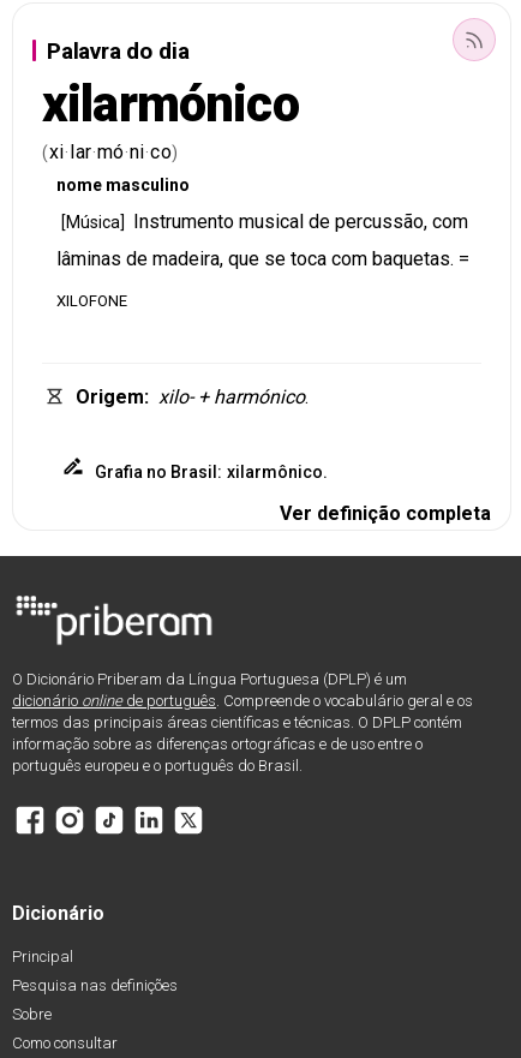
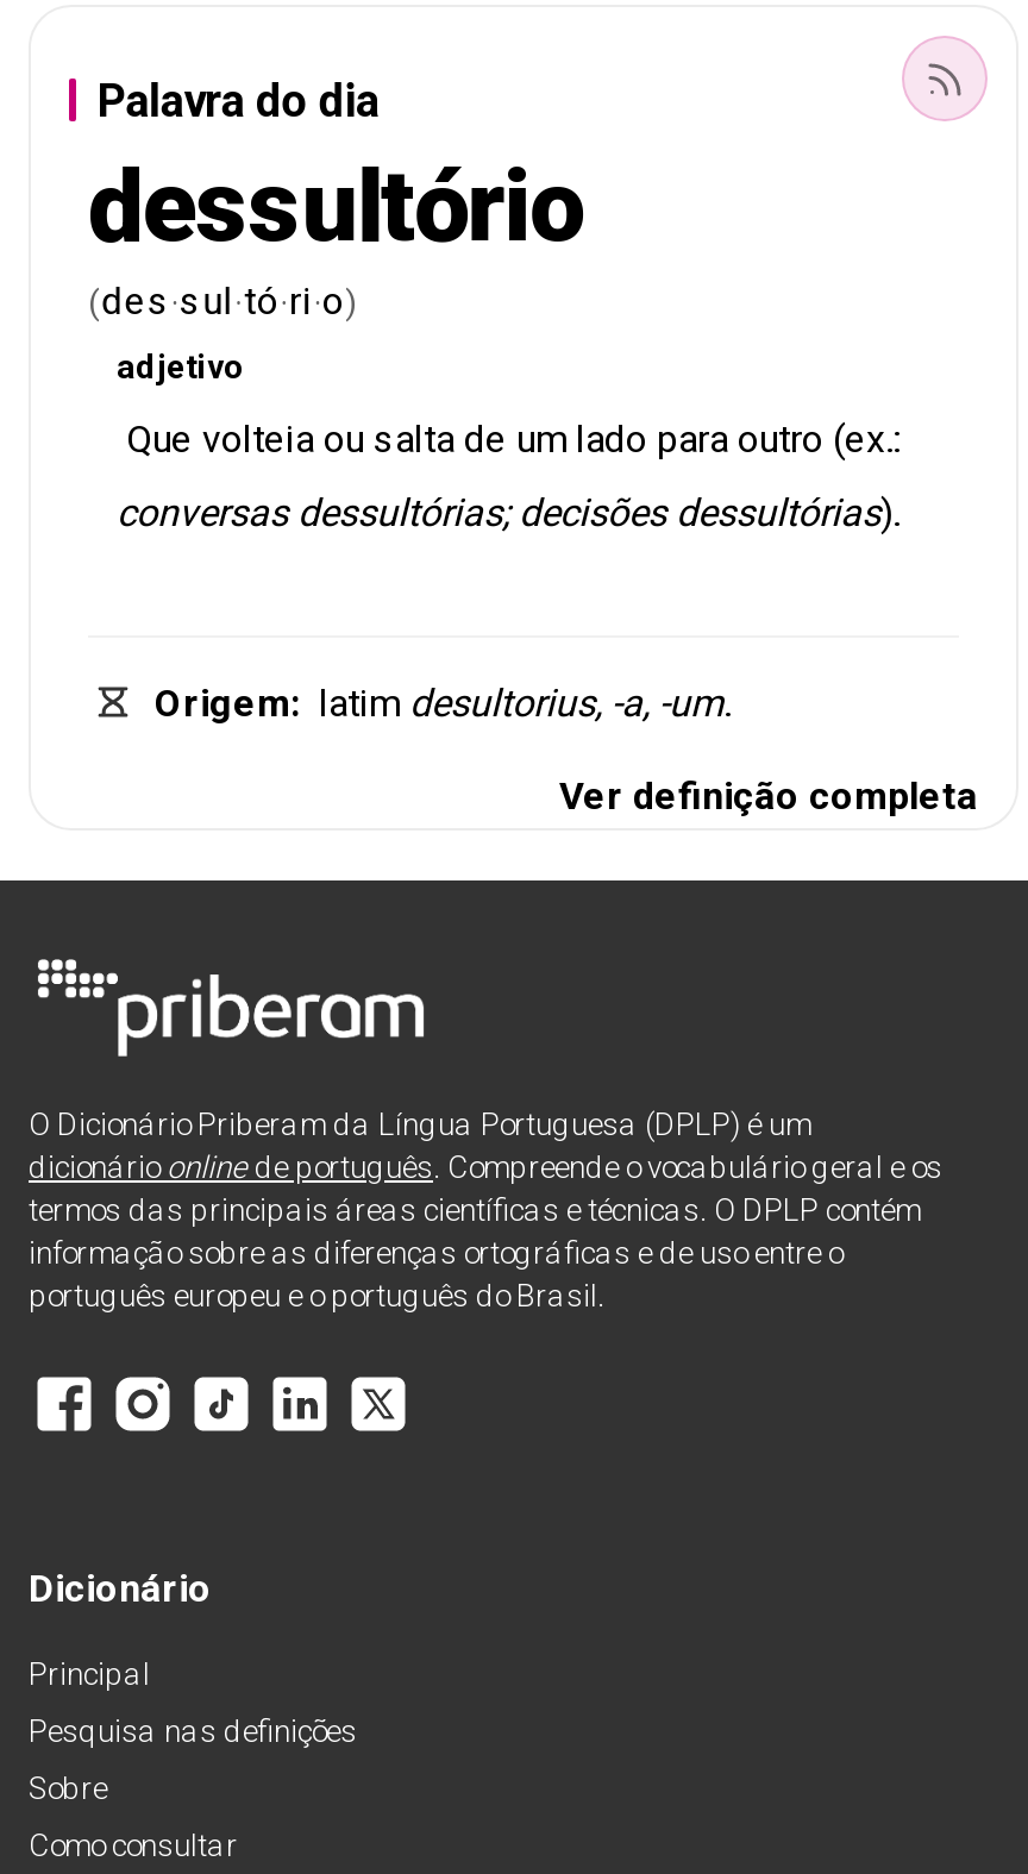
- xilarmónico
- (xi · lar·mó·ni·co)
- nome masculino
- [Música] Instrumento musical de percussão, com
- lâminas de madeira, que se toca com baquetas. =
- XILOFONE
+ dessultório
+ (des · sul·tó·ri · o)
+ adjetivo
+ Que volteia ou salta de um lado para outro (ex.:
+ conversas dessultórias; decisões dessultórias).

- Origem: xilo- + harmónico.
- Grafia no Brasil: xilarmônico.
+ Origem: latim desultorius, -a, -um.
